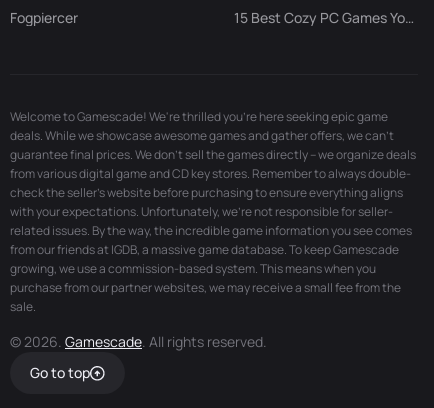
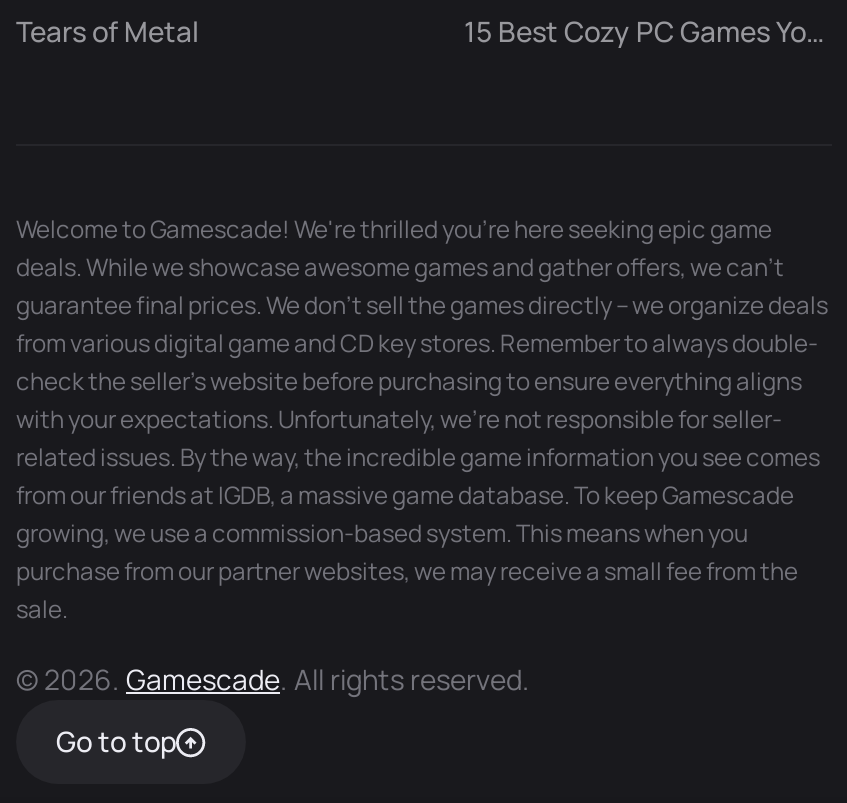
- Fogpiercer
+ Tears of Metal
